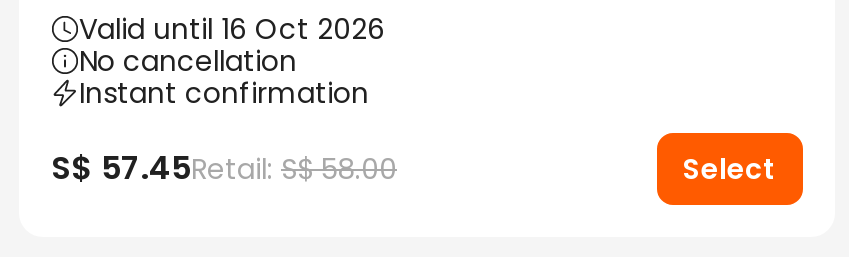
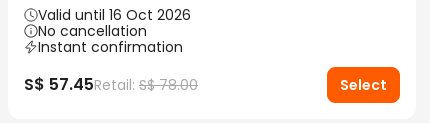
- S$ 57.45 Retail: S$ 58.00
+ S$ 57.45 Retail: S$ 78.00
